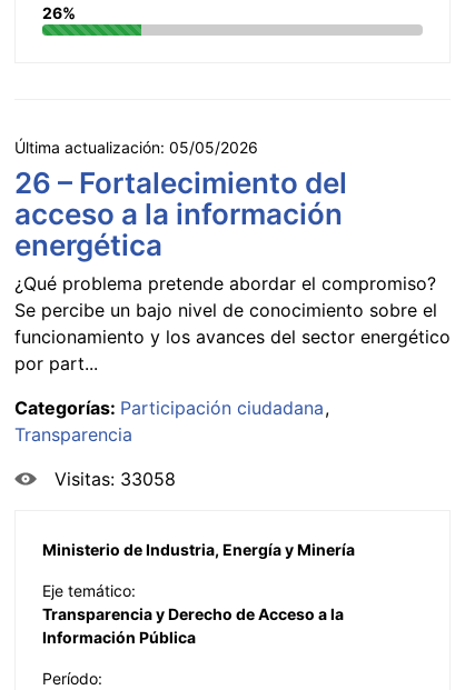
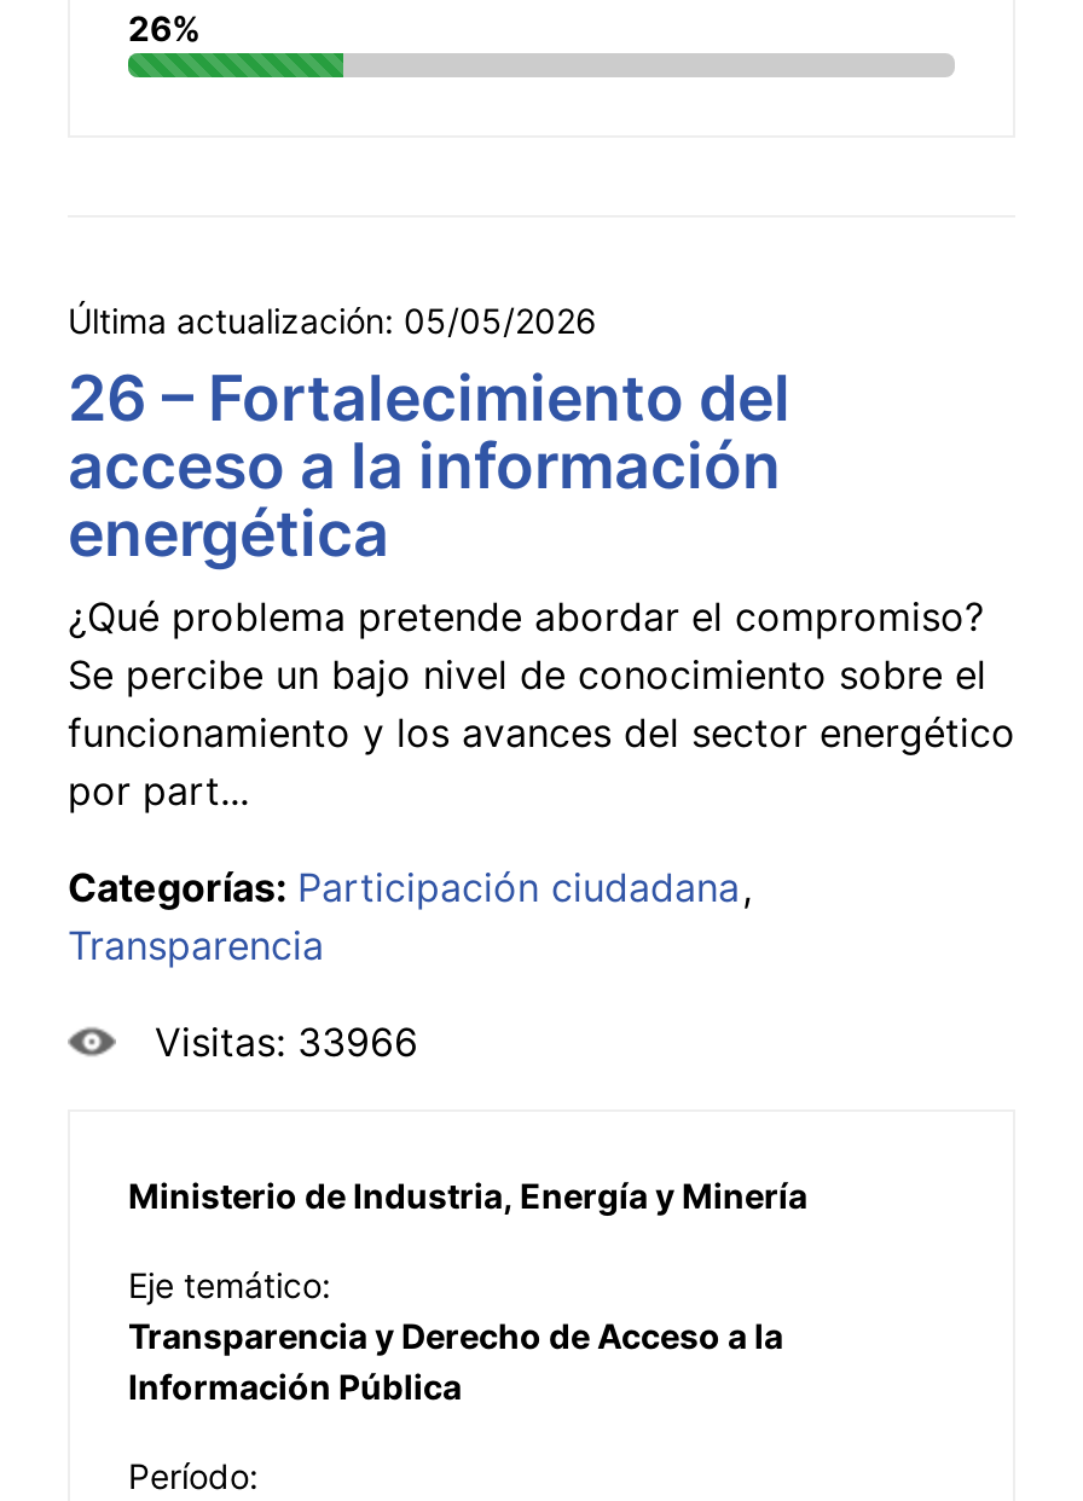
- Visitas: 33058
+ Visitas: 33966
